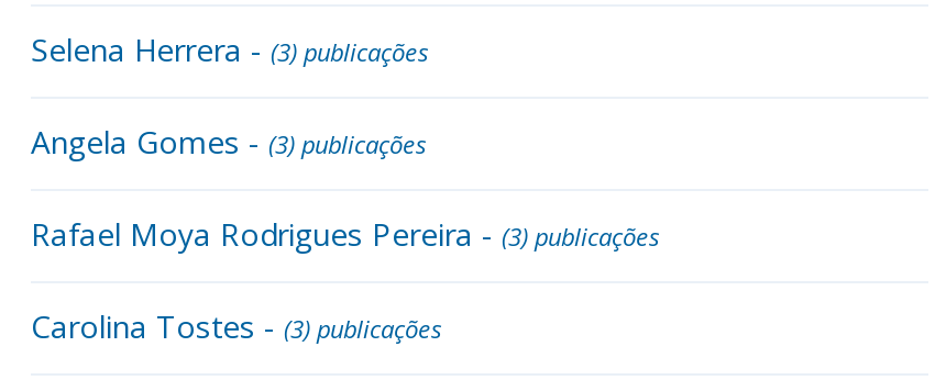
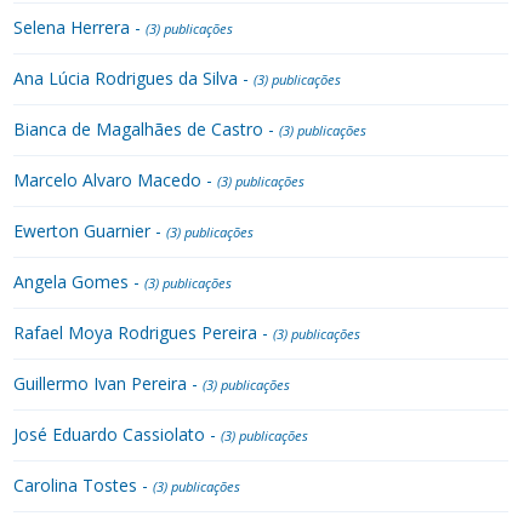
+ Ana Lúcia Rodrigues da Silva - (3) publicações
+ Bianca de Magalhães de Castro - (3) publicações
+ Marcelo Alvaro Macedo - (3) publicações
+ Ewerton Guarnier - (3) publicações

+ Guillermo Ivan Pereira - (3) publicações
+ José Eduardo Cassiolato - (3) publicações
